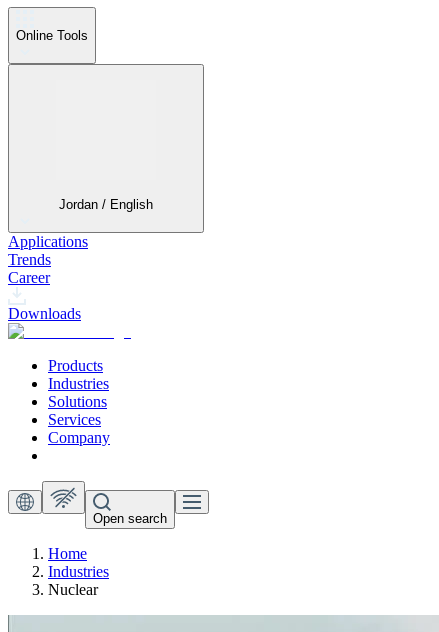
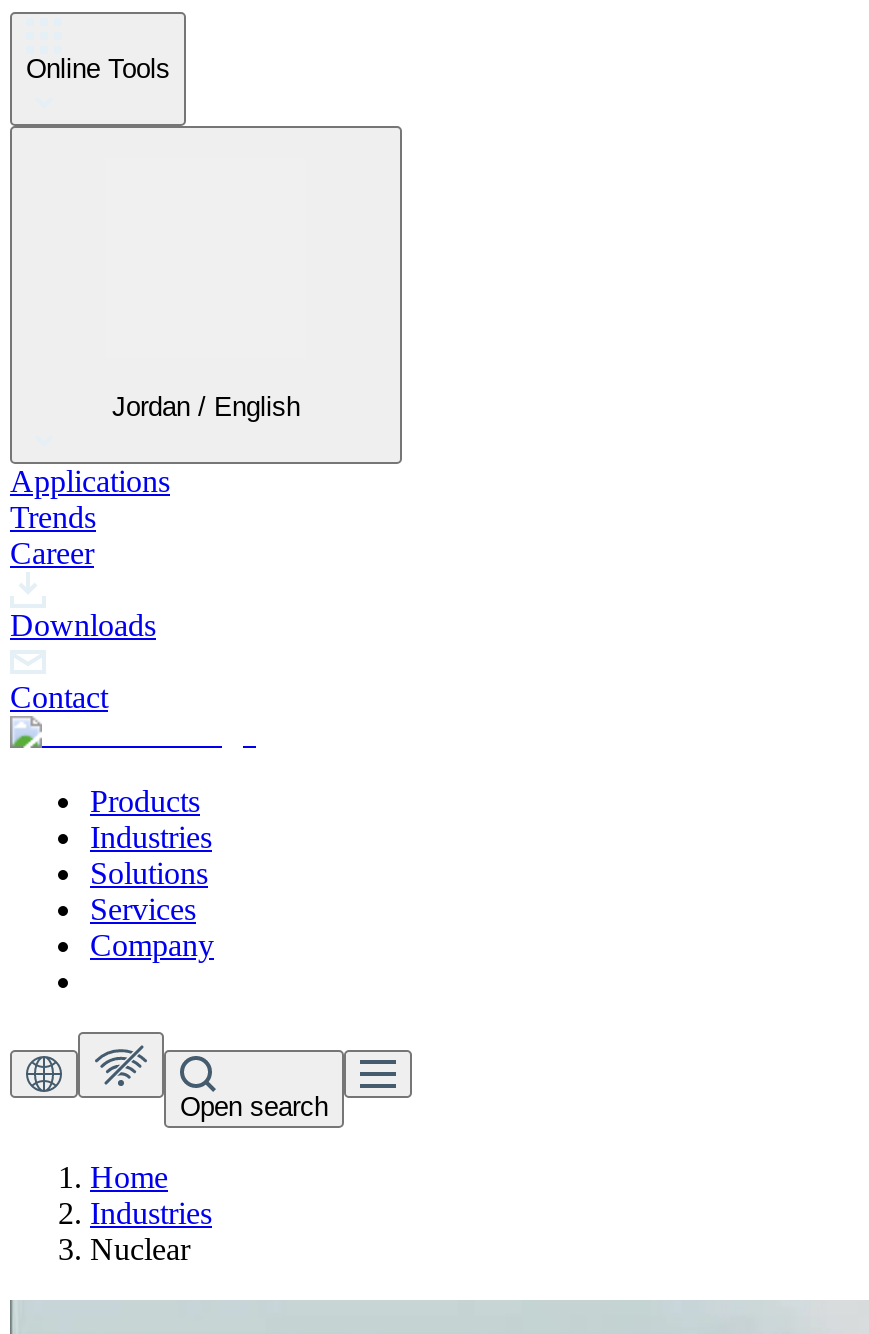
+ Contact
